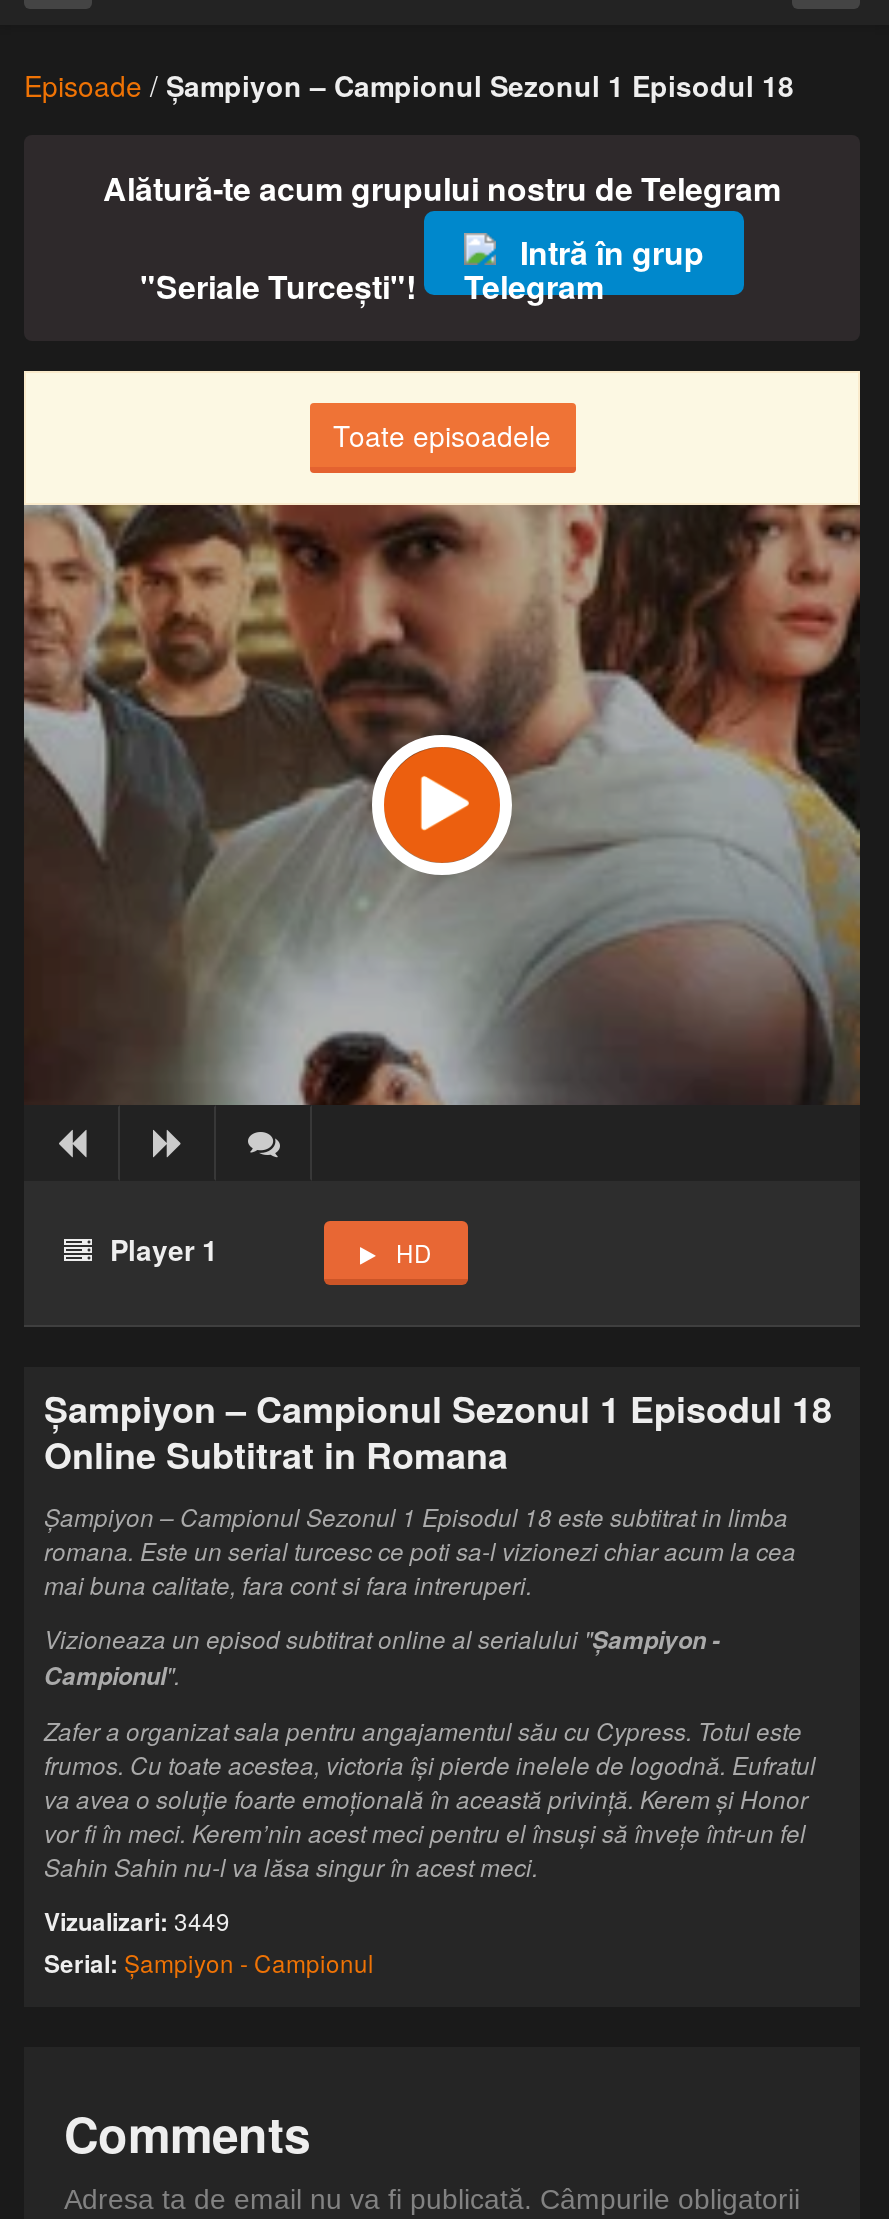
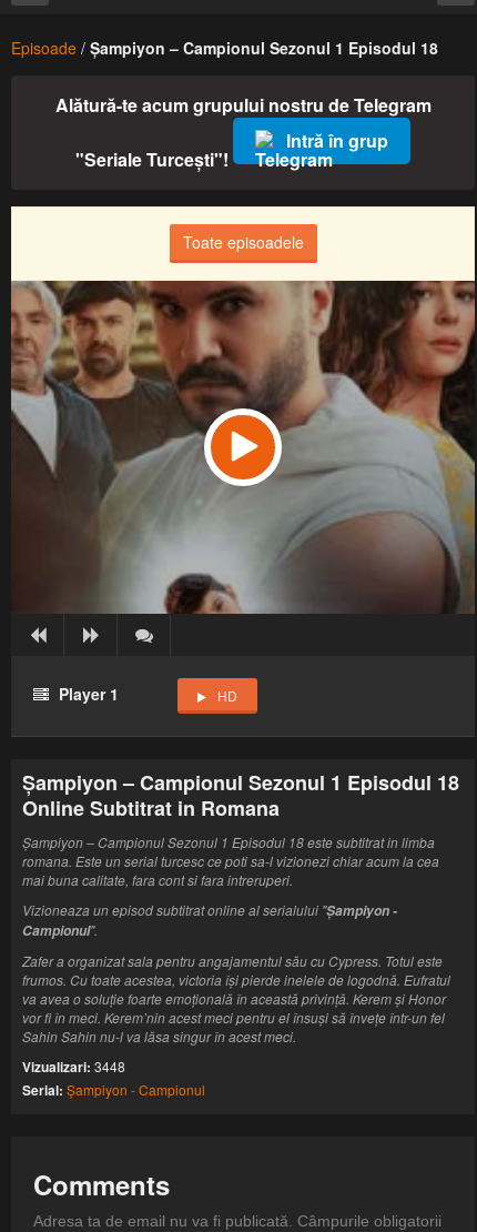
- Vizualizari: 3449
+ Vizualizari: 3448
